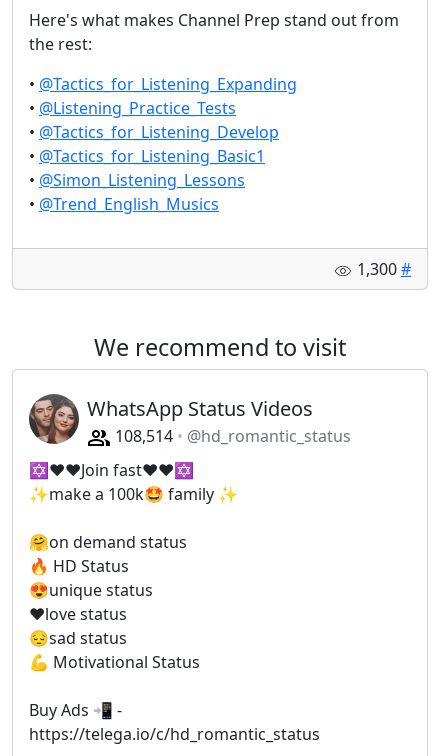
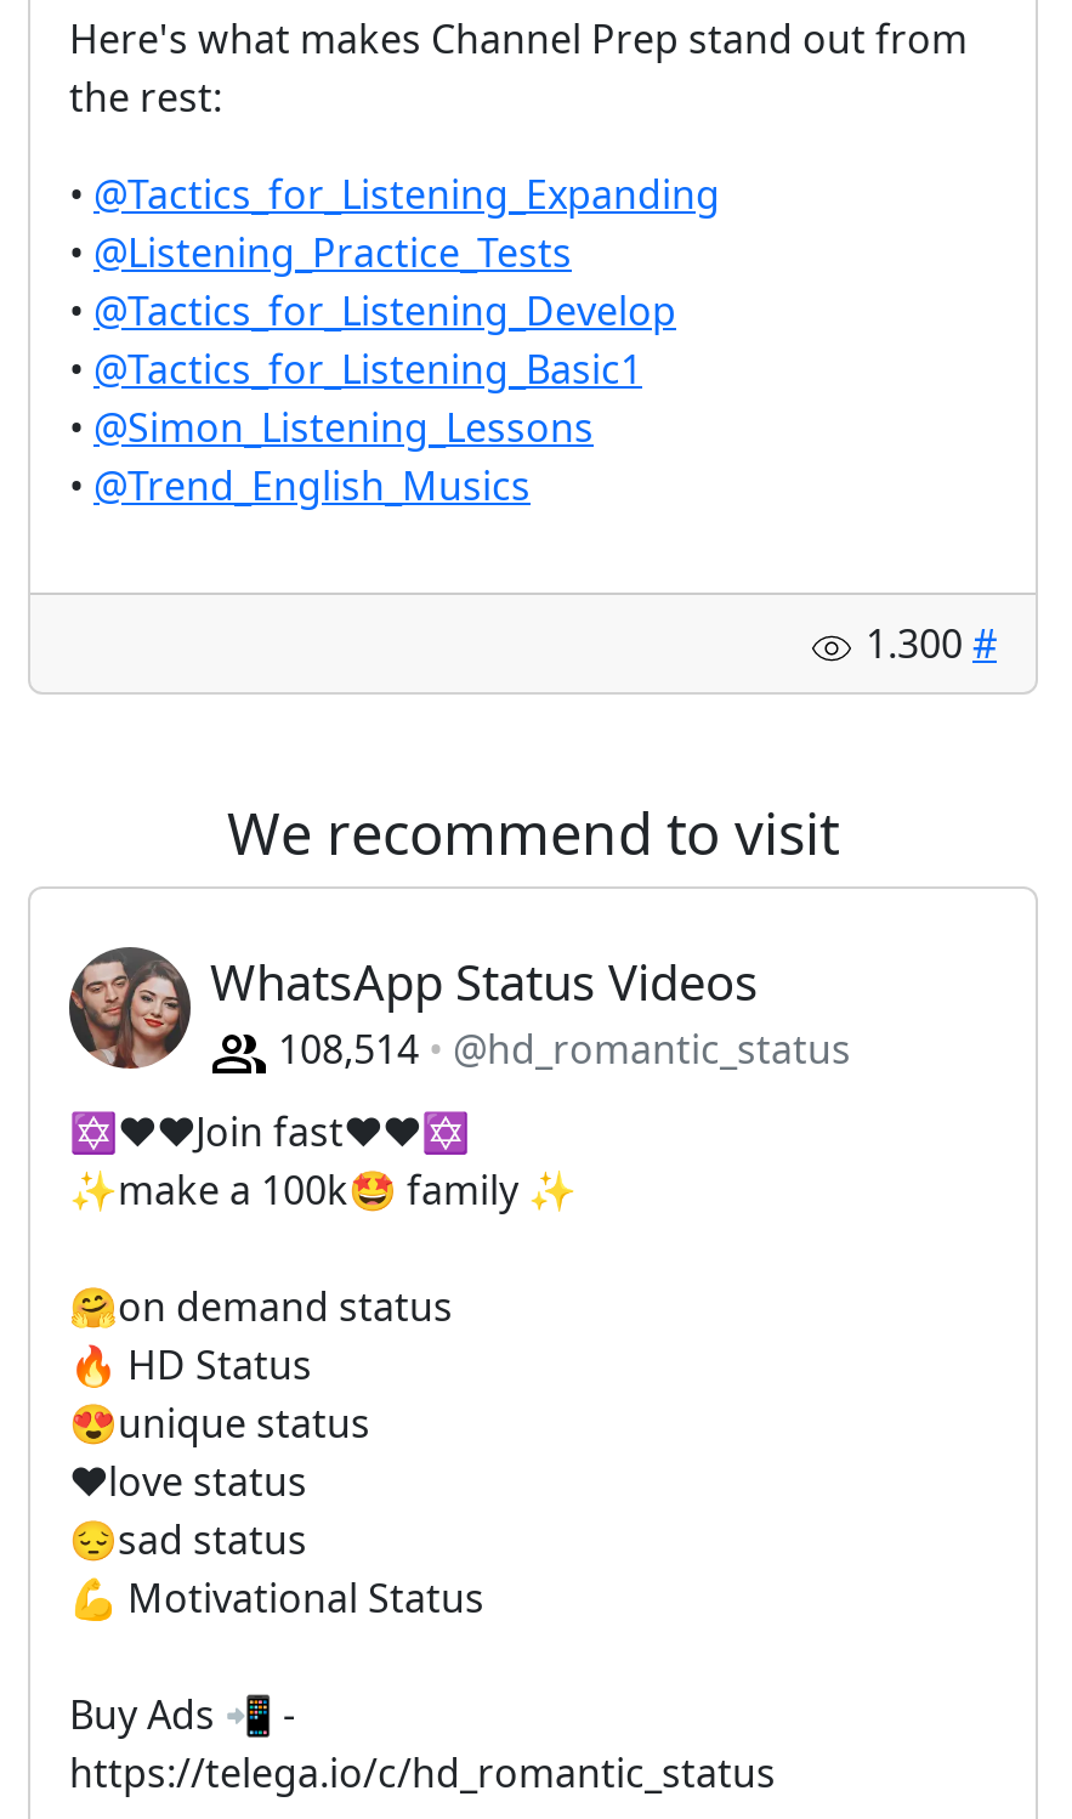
- 1,300 #
+ 1.300 #
